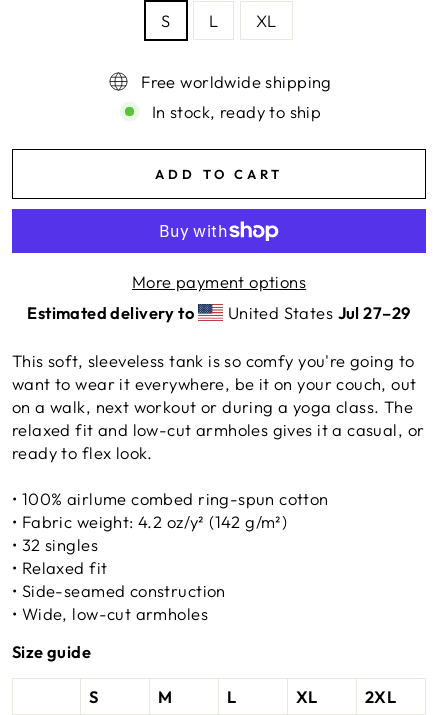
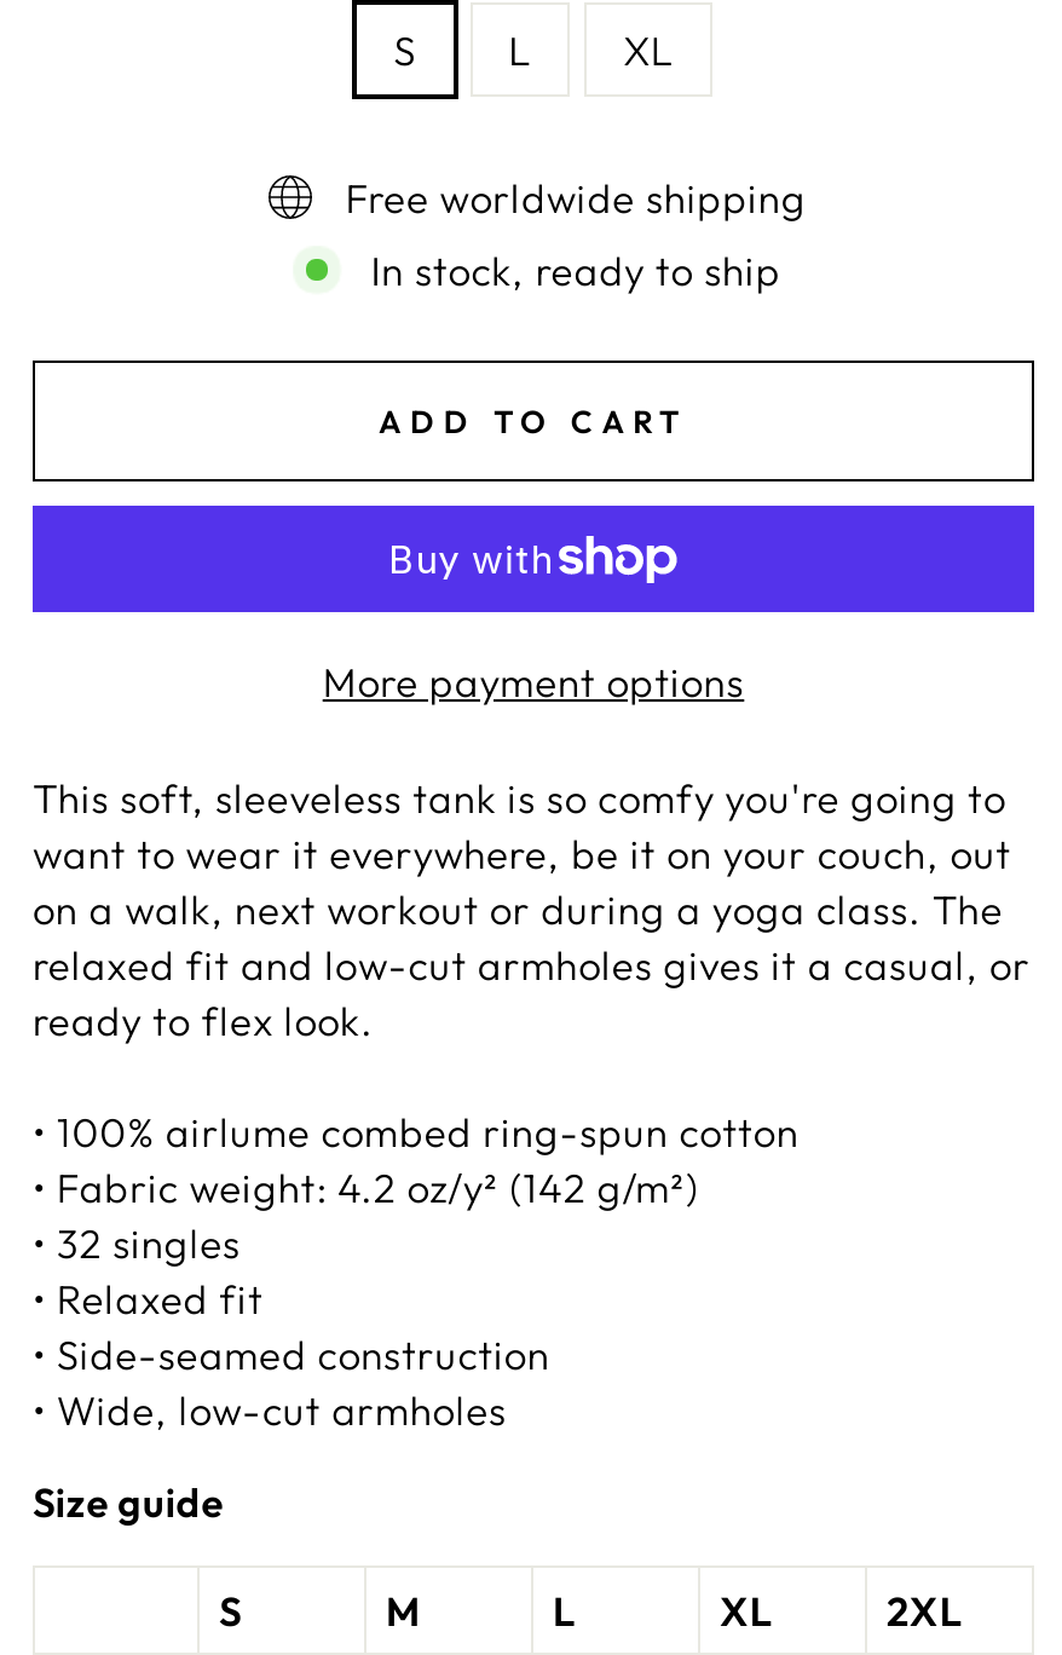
- Estimated delivery to
- United States Jul 27–29
